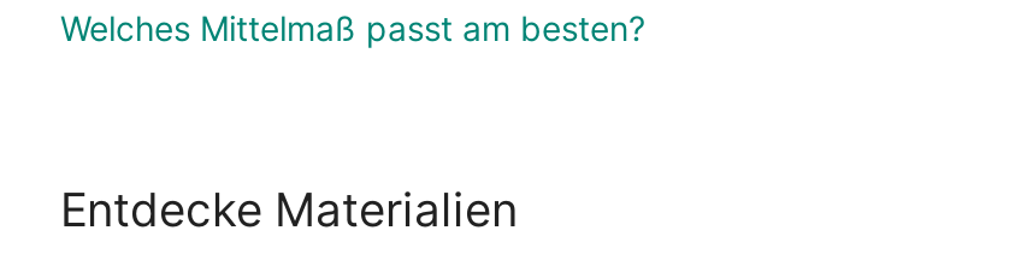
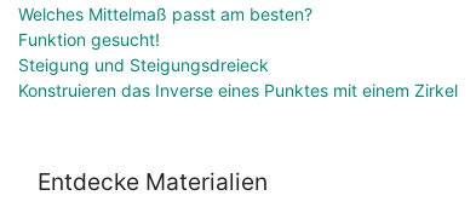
+ Funktion gesucht!
+ Steigung und Steigungsdreieck
+ Konstruieren das Inverse eines Punktes mit einem Zirkel
